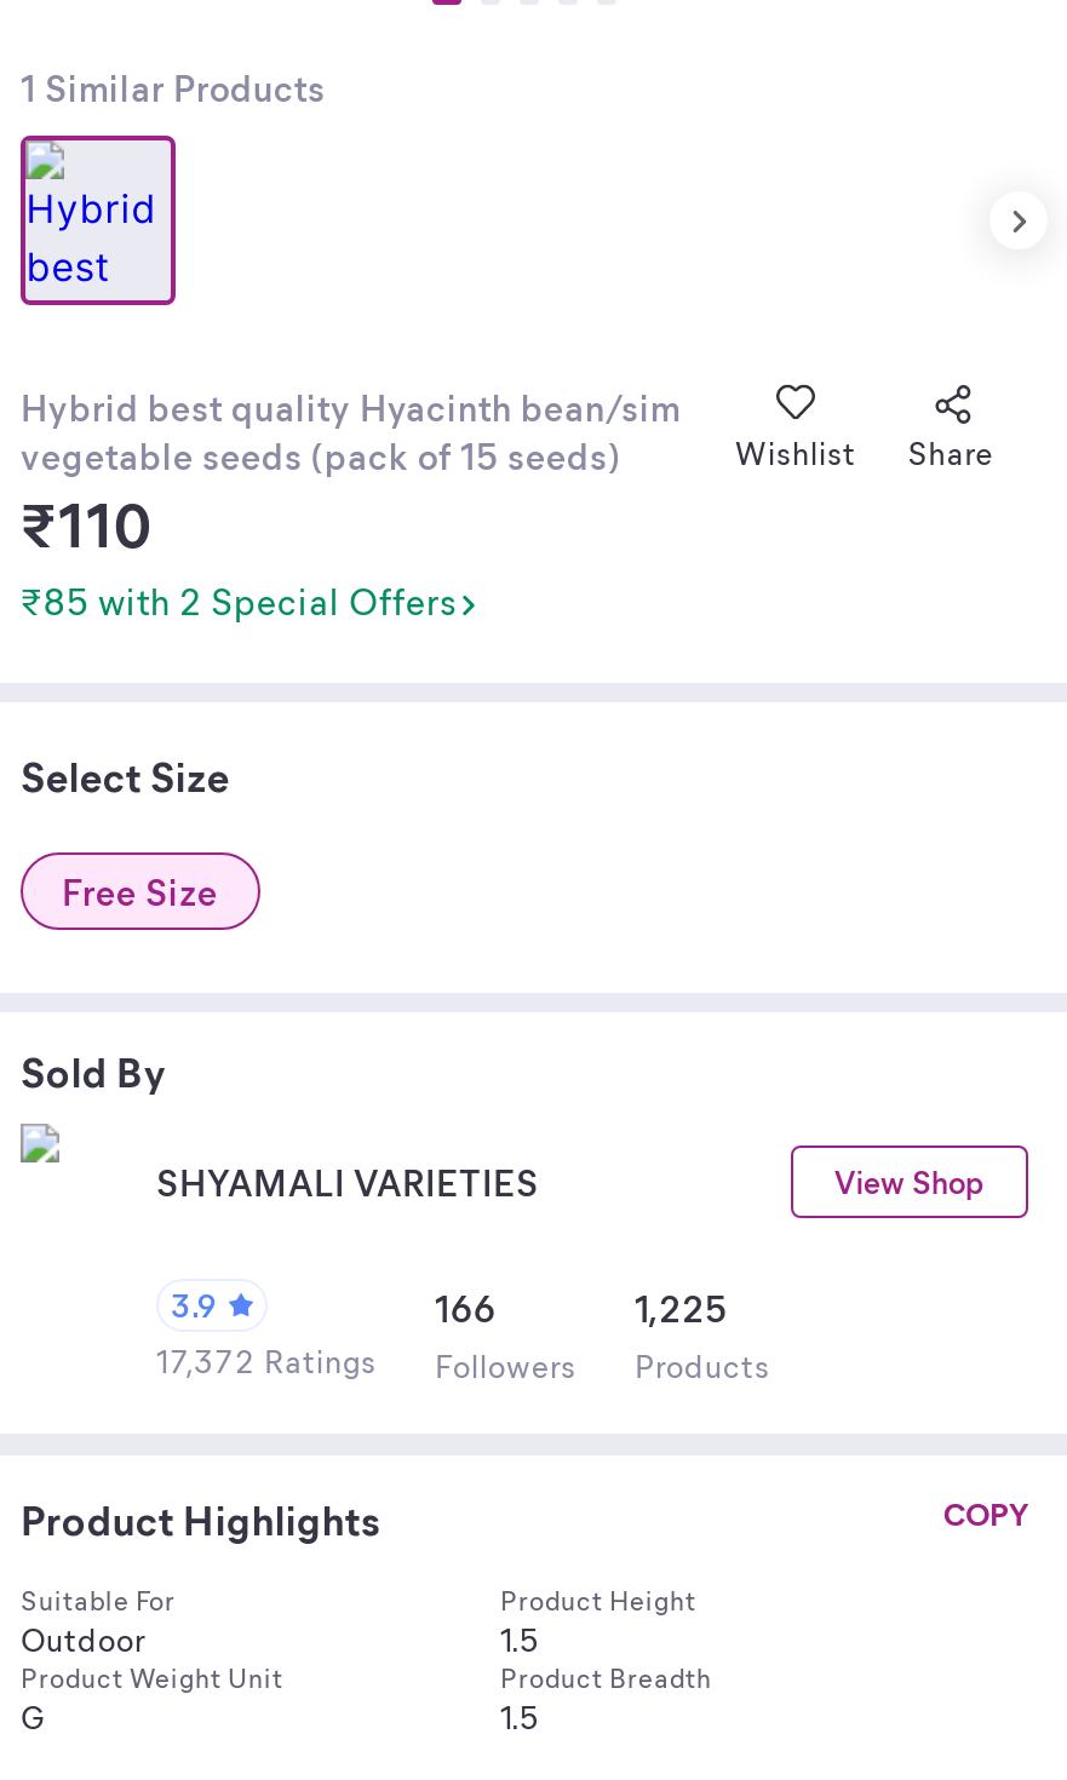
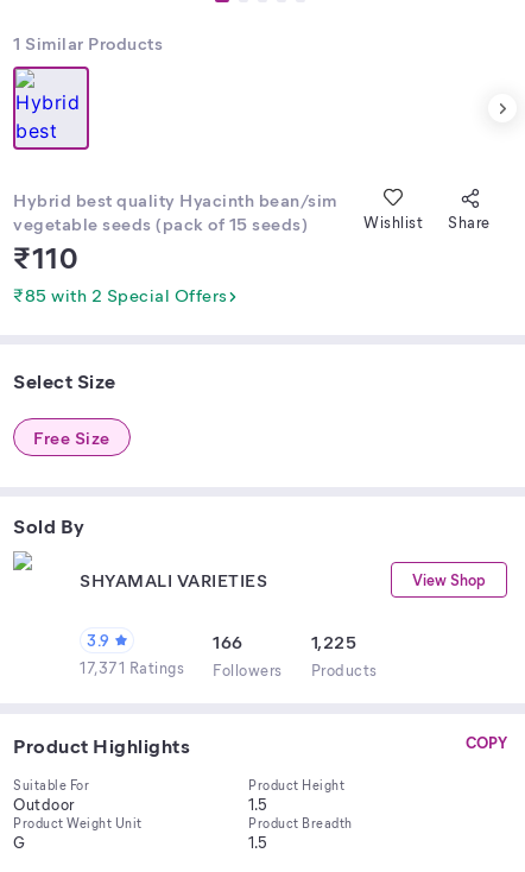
- 17,372 Ratings Followers Products
+ 17,371 Ratings Followers Products
